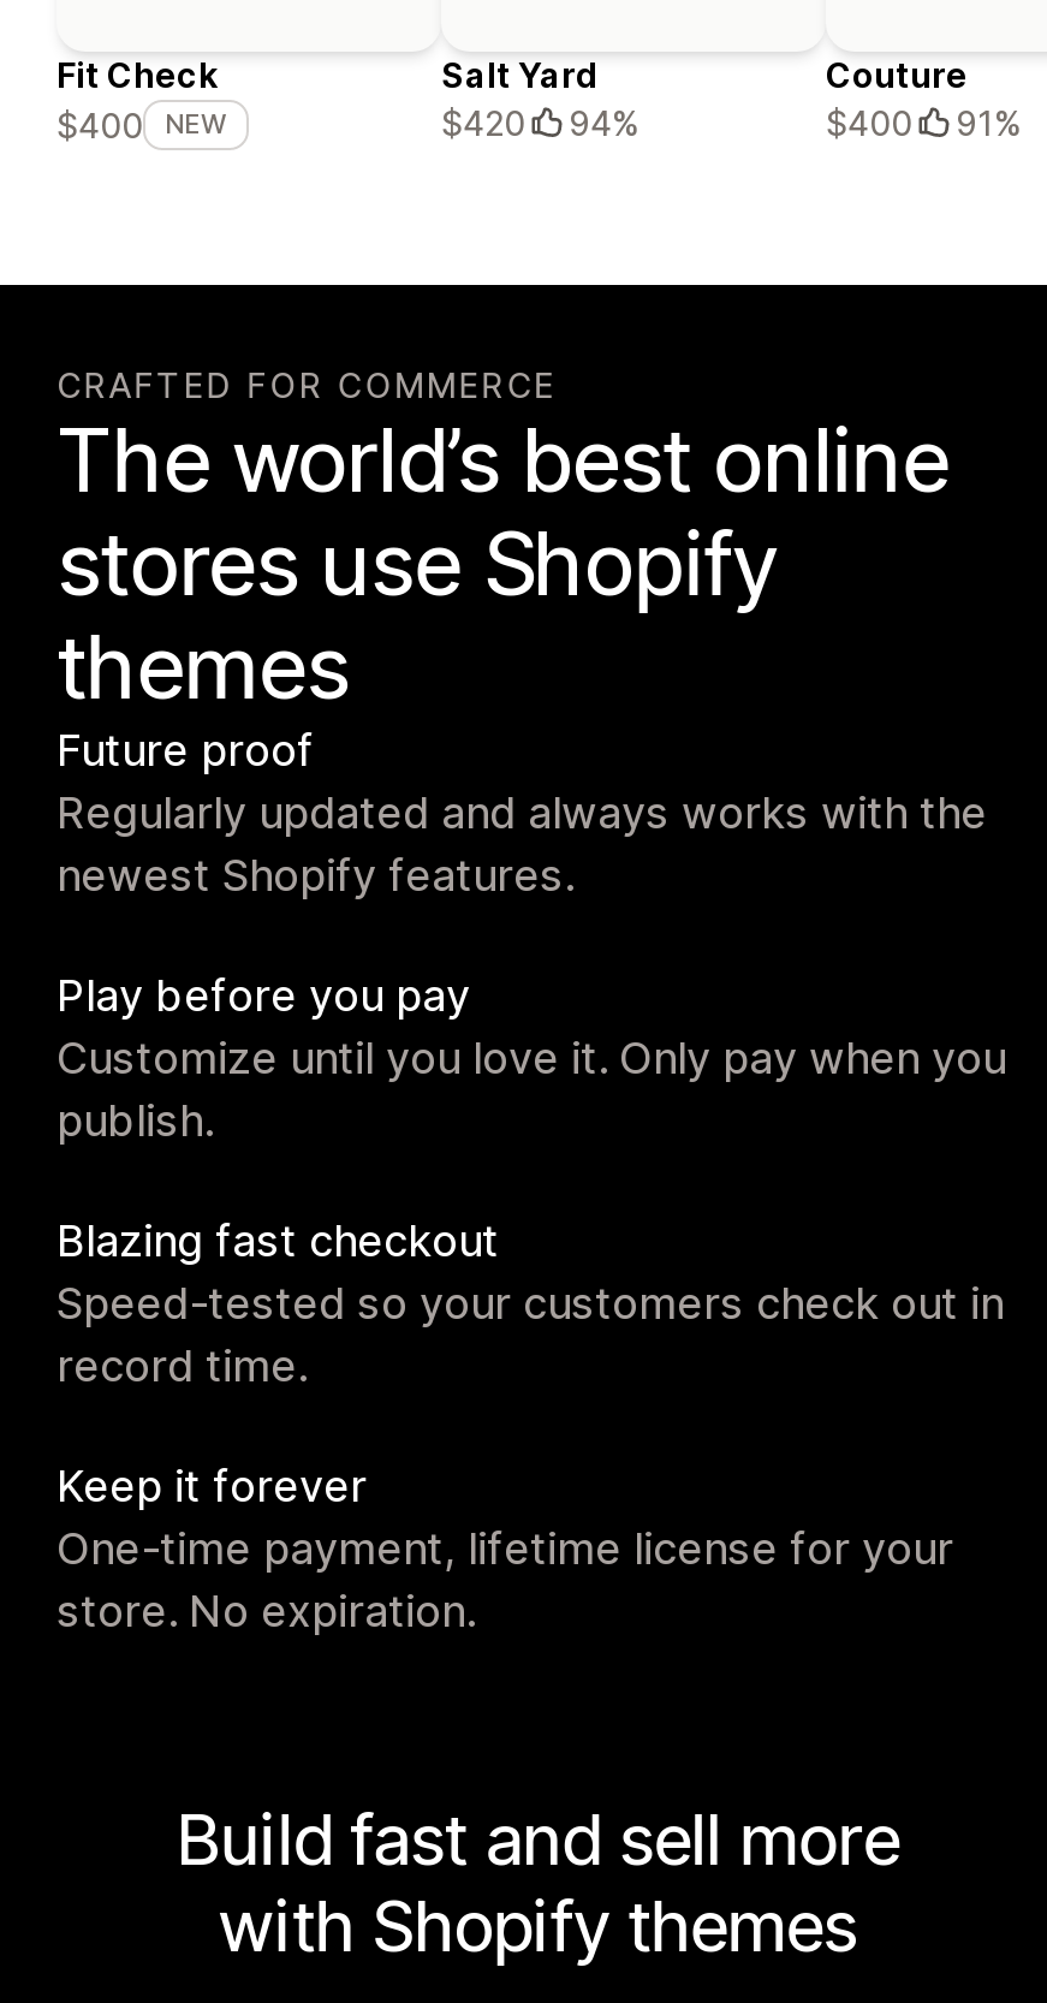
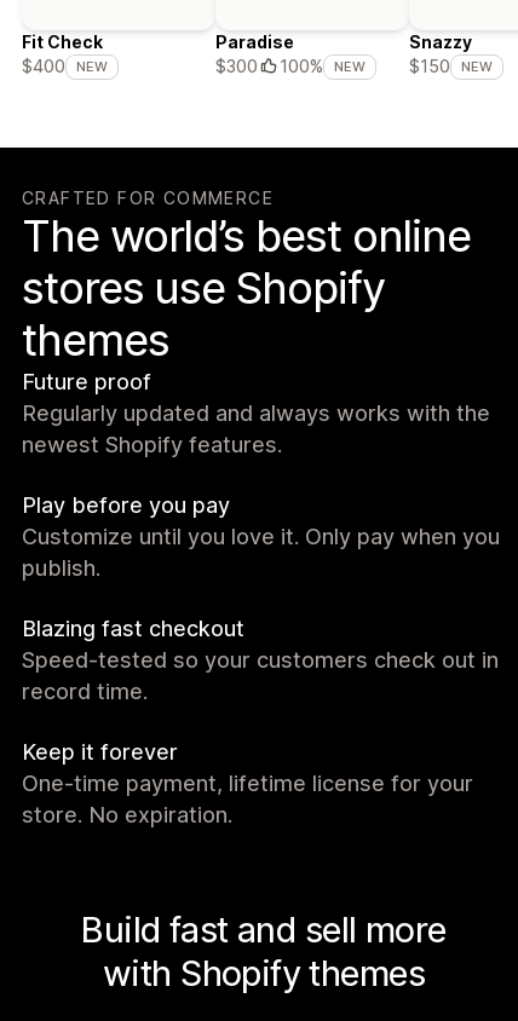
- Salt Yard
- $420
- 94%
+ Paradise
+ $300
+ 100%
+ NEW

- Couture
- $400
- 91%
+ Snazzy
+ $150
+ NEW
